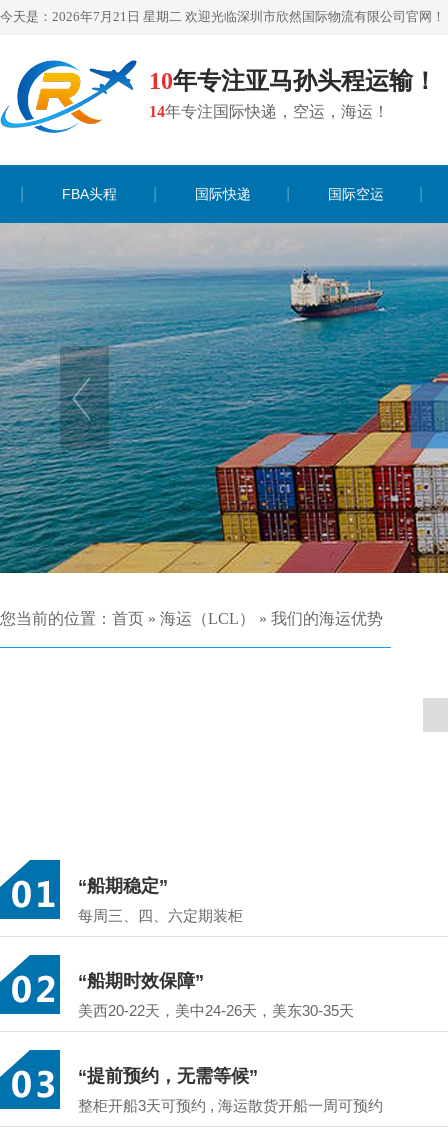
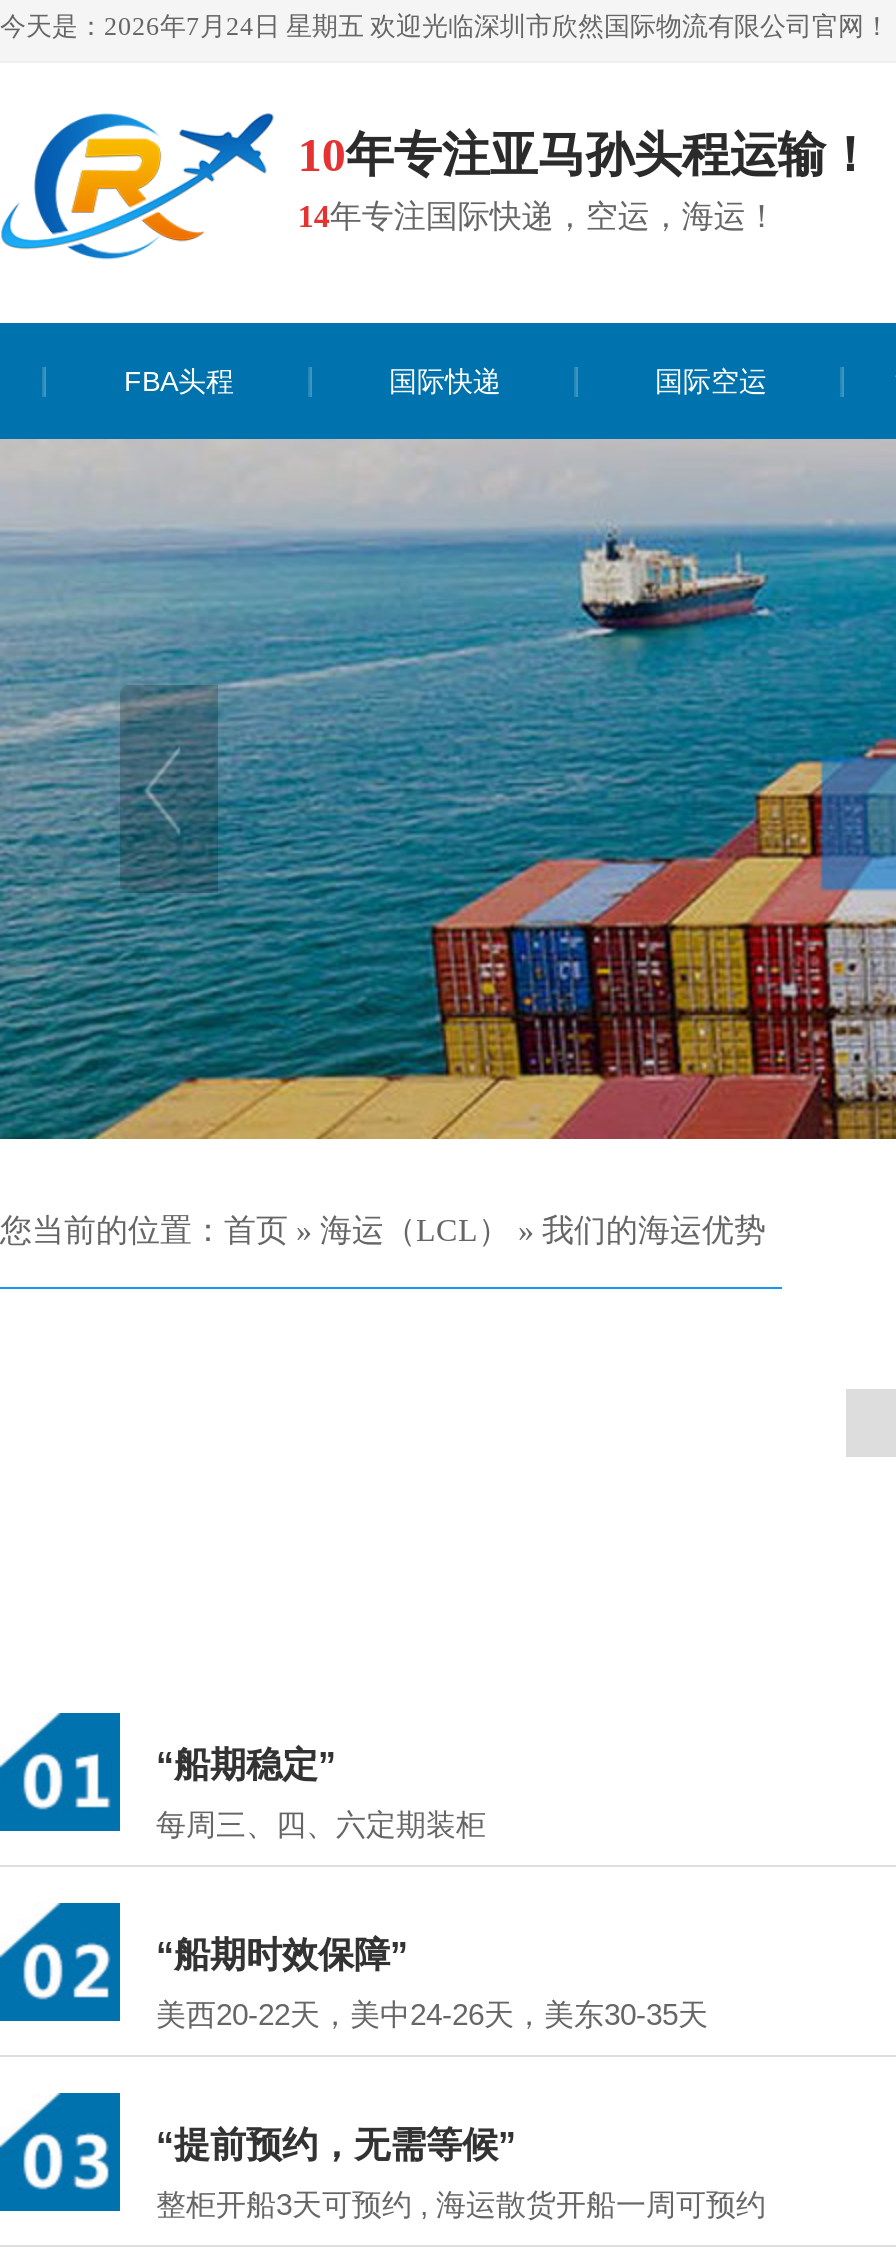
- 今天是：2026年7月21日 星期二 欢迎光临深圳市欣然国际物流有限公司官网！
+ 今天是：2026年7月24日 星期五 欢迎光临深圳市欣然国际物流有限公司官网！
